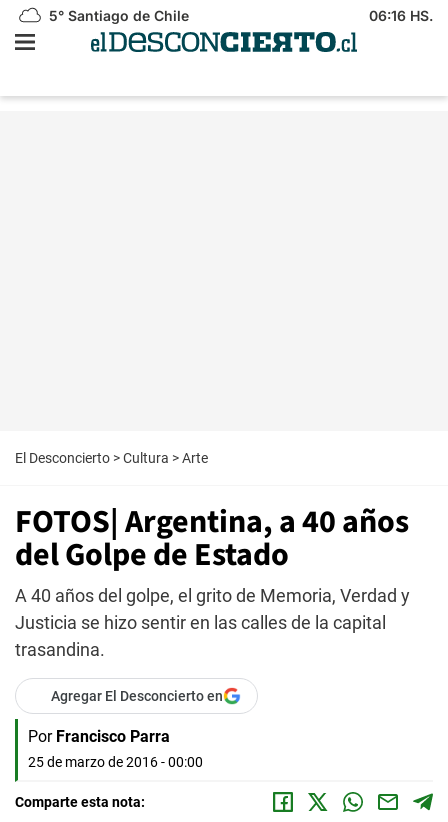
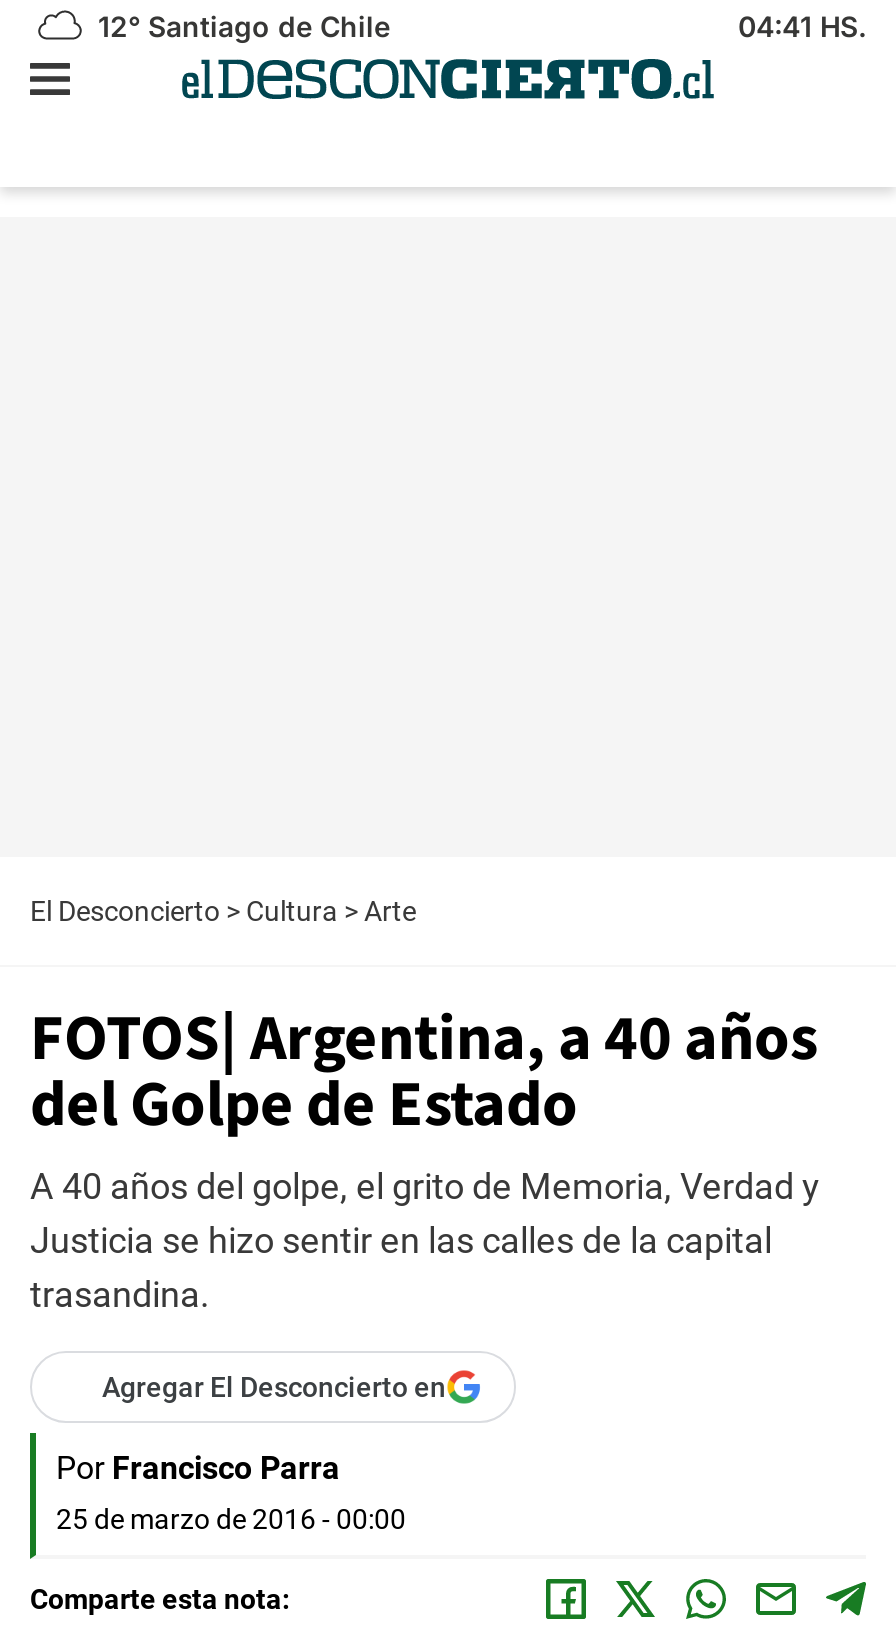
- 5° Santiago de Chile
+ 12° Santiago de Chile

- 06:16 HS.
+ 04:41 HS.
